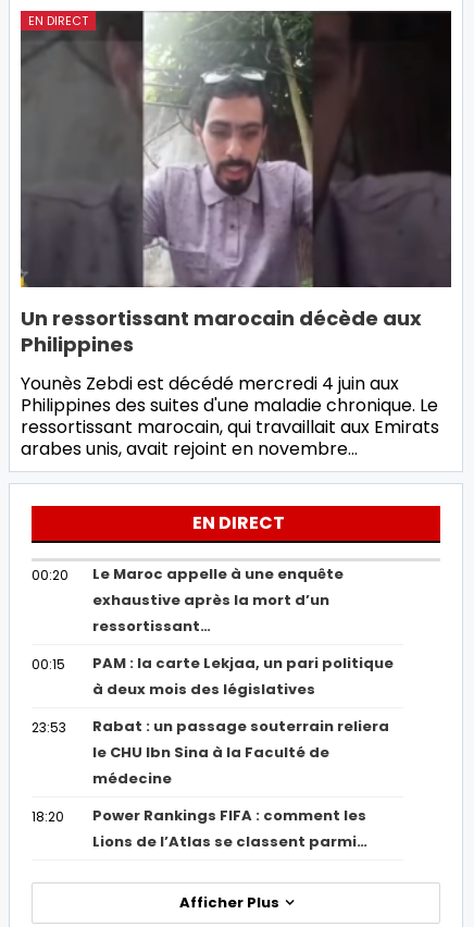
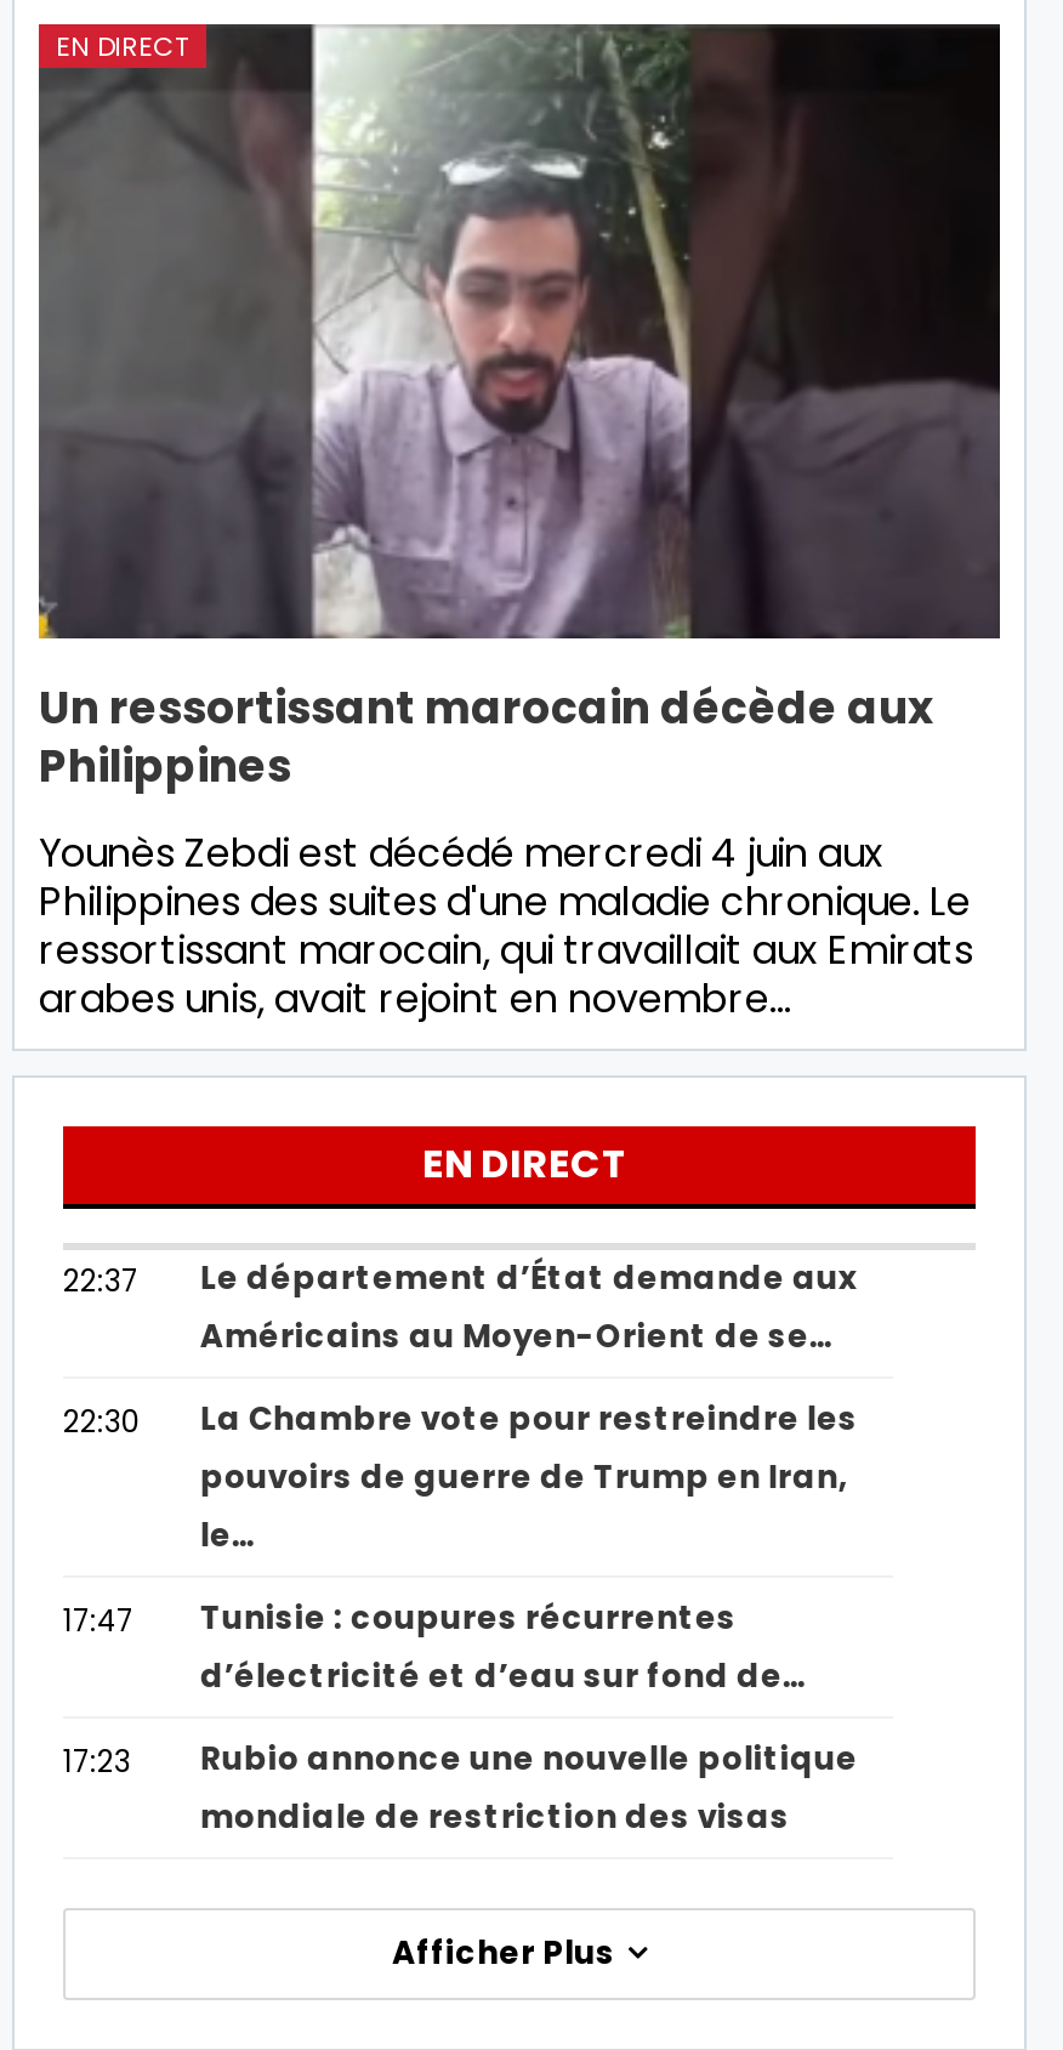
- 00:20
- Le Maroc appelle à une enquête
- exhaustive après la mort d’un
- ressortissant…
+ 22:37
+ Le département d’État demande aux
+ Américains au Moyen-Orient de se…

- 00:15
- PAM : la carte Lekjaa, un pari politique
- à deux mois des législatives
+ 22:30
+ La Chambre vote pour restreindre les
+ pouvoirs de guerre de Trump en Iran,
+ le…

- 23:53
- Rabat : un passage souterrain reliera
- le CHU Ibn Sina à la Faculté de
- médecine
+ 17:47
+ Tunisie : coupures récurrentes
+ d’électricité et d’eau sur fond de…

- 18:20
- Power Rankings FIFA : comment les
- Lions de l’Atlas se classent parmi…
+ 17:23
+ Rubio annonce une nouvelle politique
+ mondiale de restriction des visas
